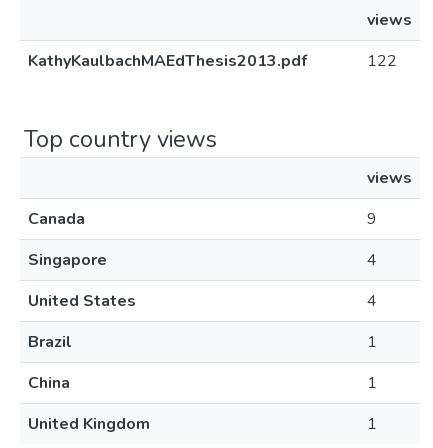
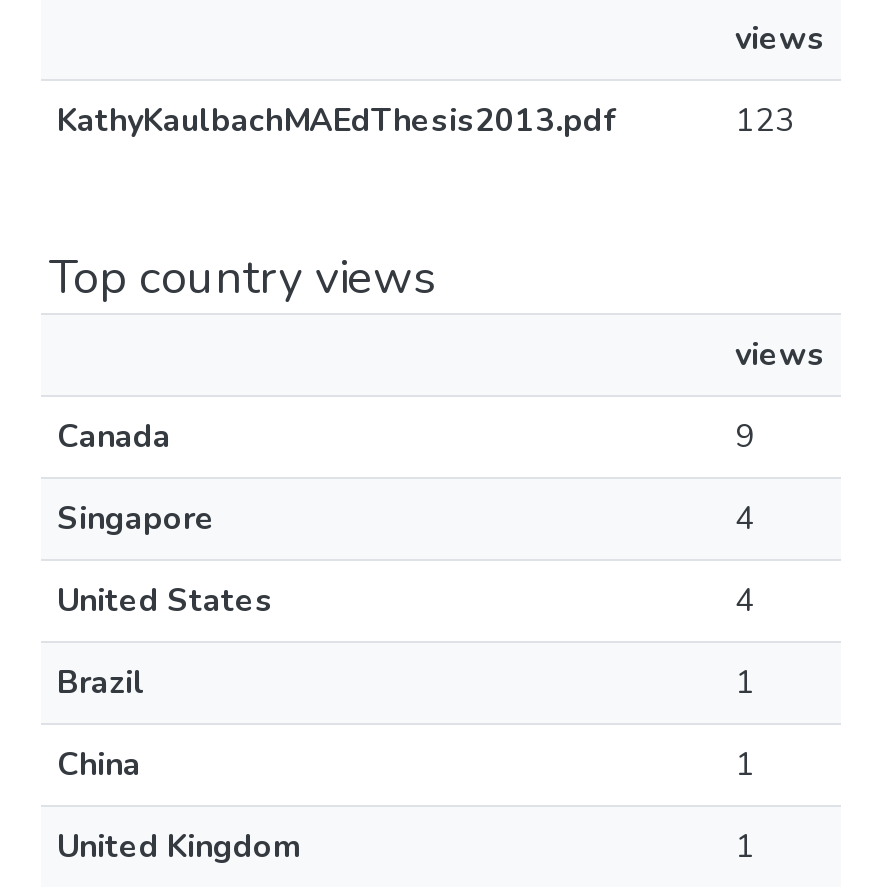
- 122
+ 123
